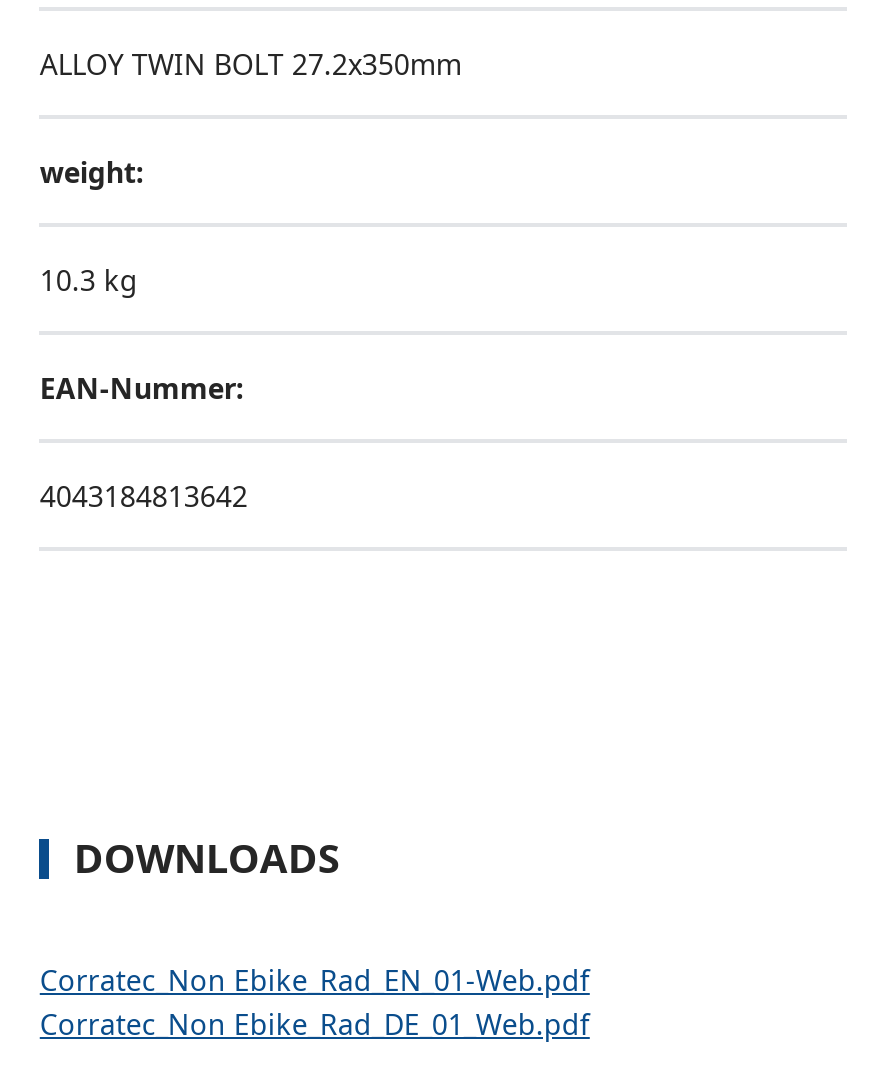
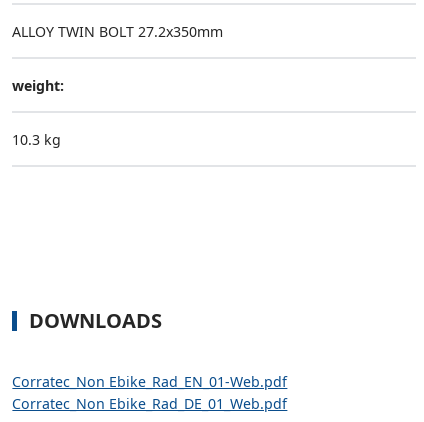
- EAN-Nummer:
- 4043184813642
